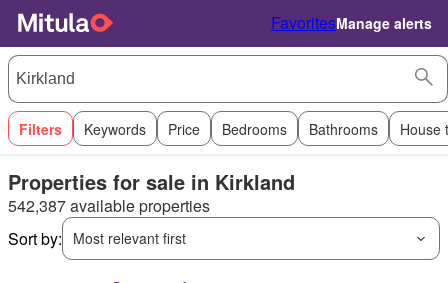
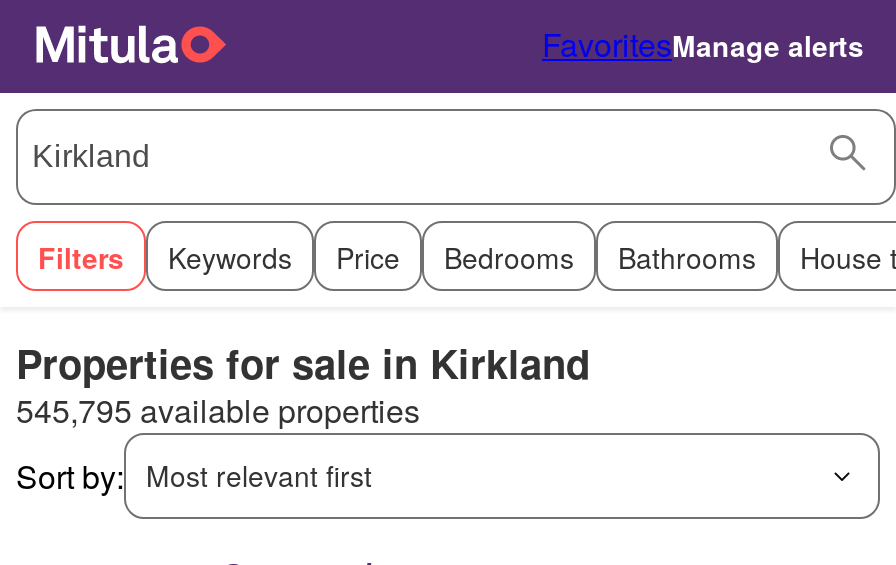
- 542,387 available properties
+ 545,795 available properties
